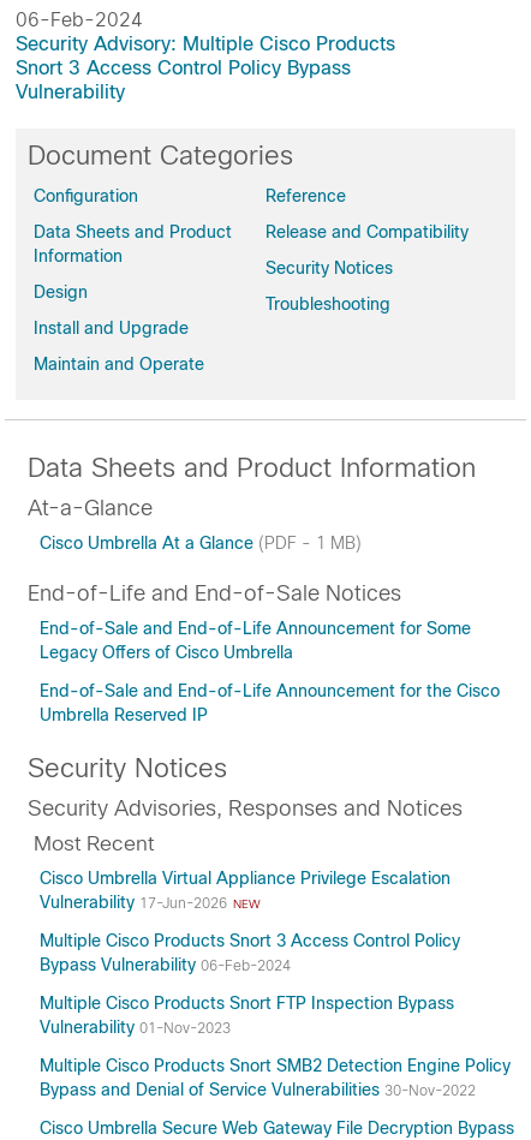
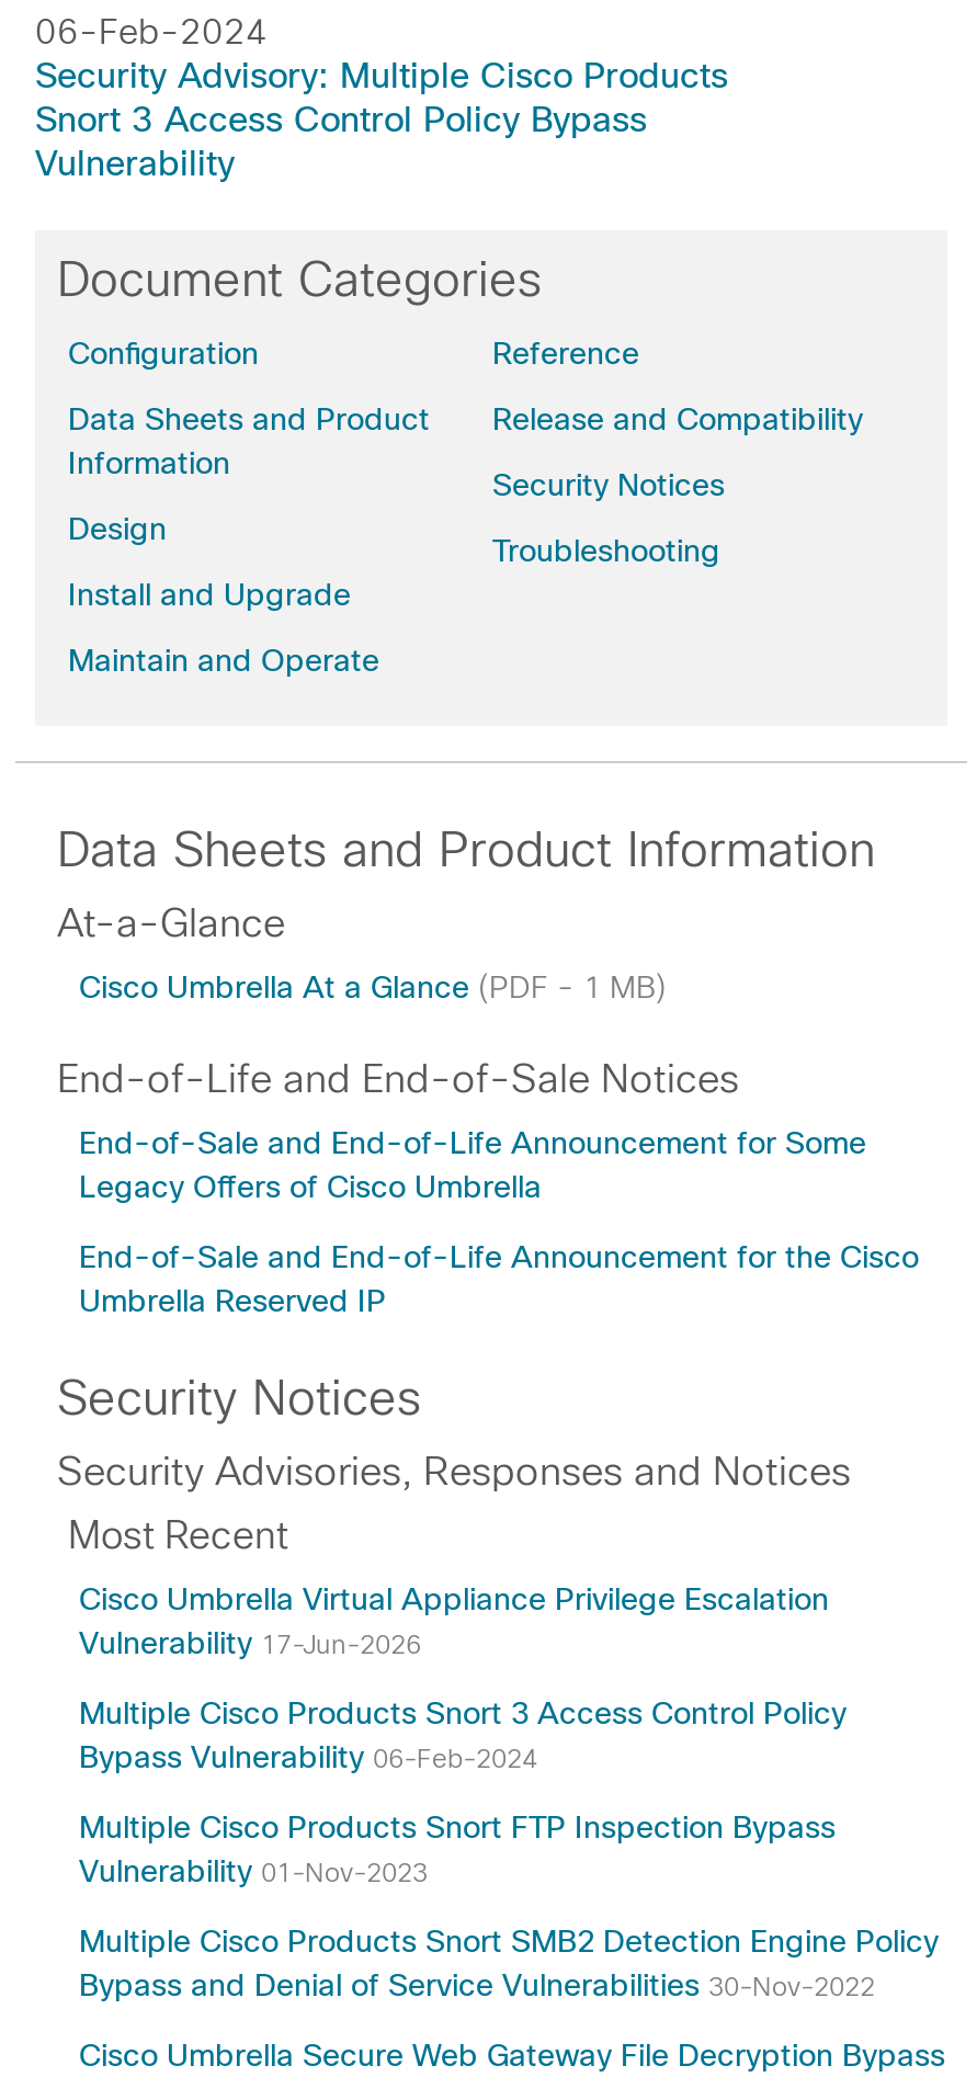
- Vulnerability 17-Jun-2026 NEW
+ Vulnerability 17-Jun-2026
